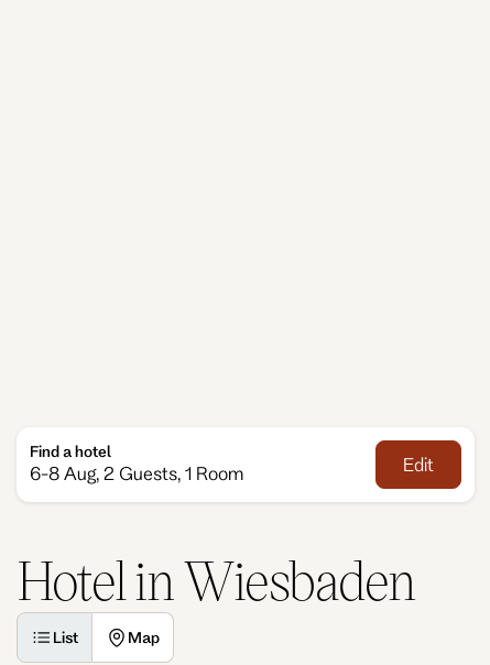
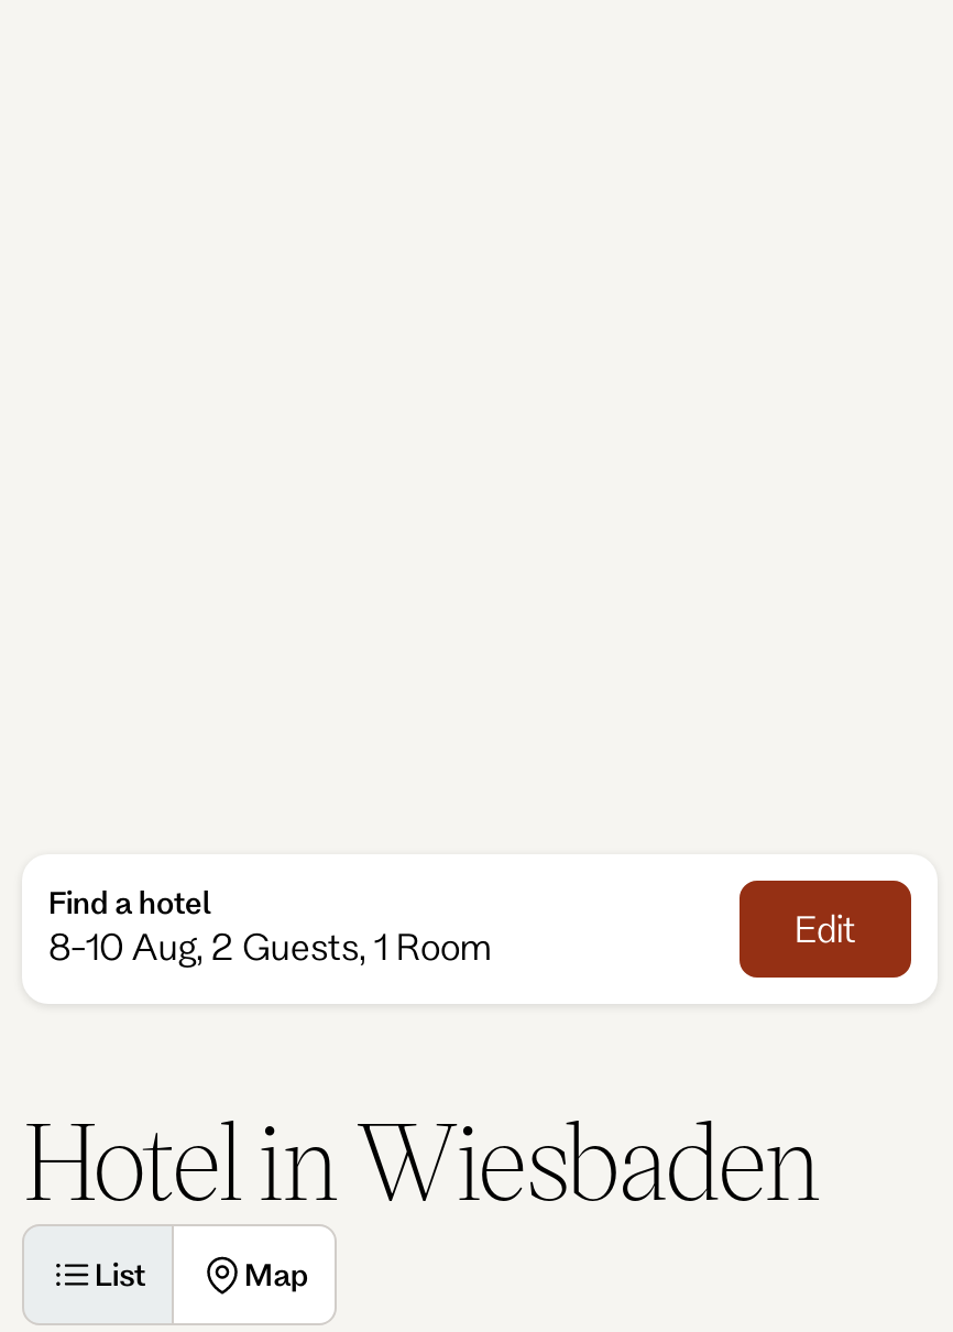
- 6-8 Aug, 2 Guests, 1 Room
+ 8-10 Aug, 2 Guests, 1 Room
